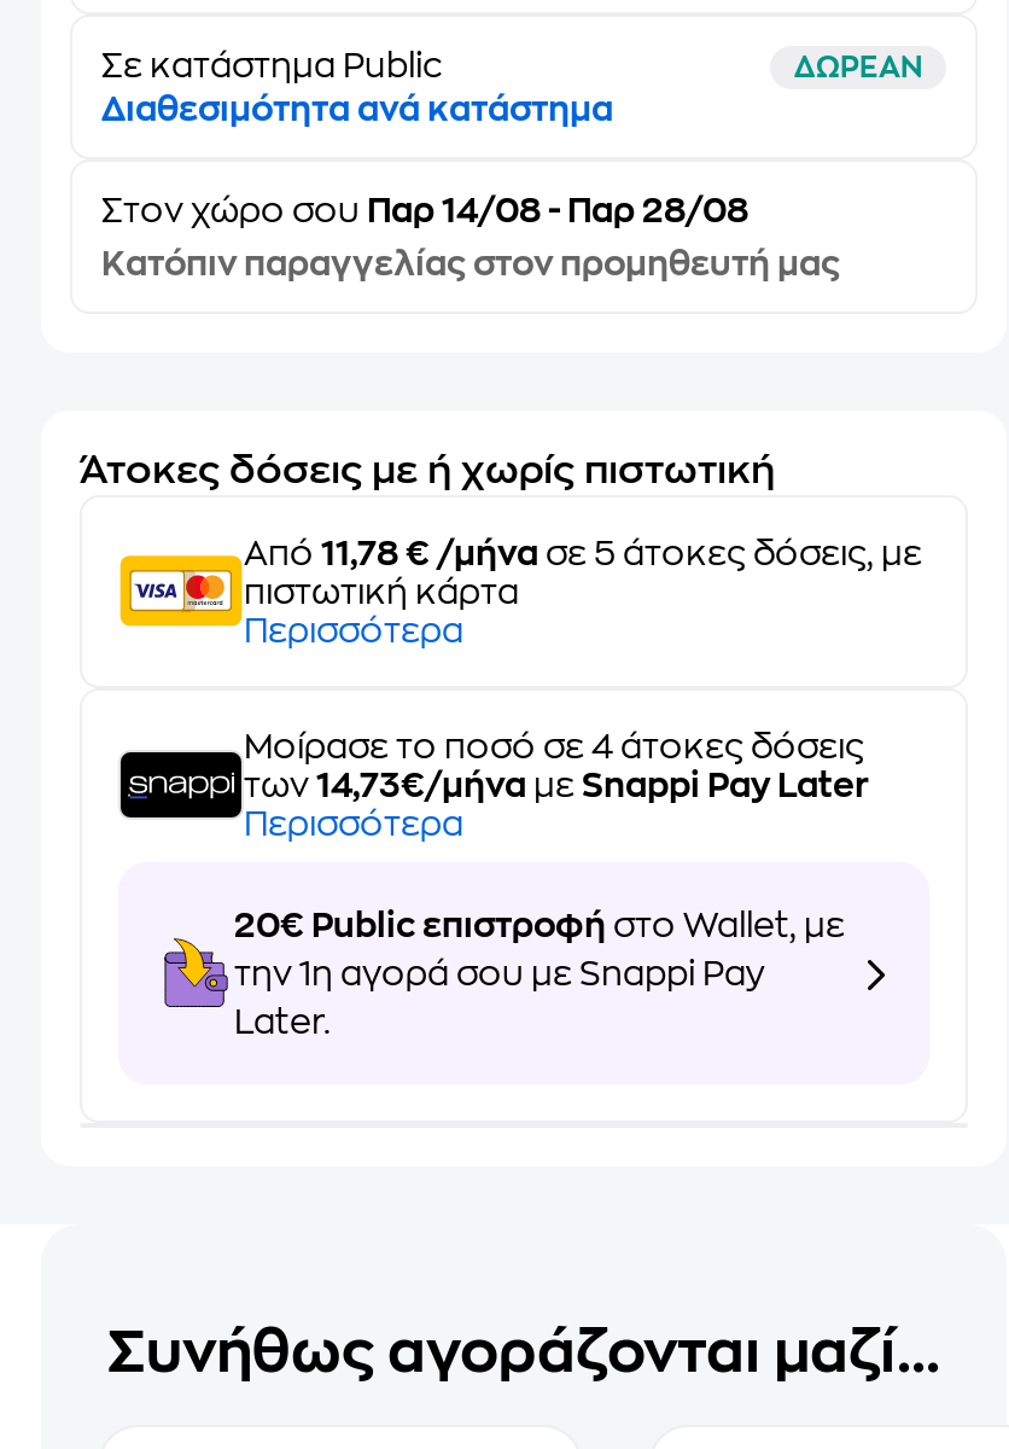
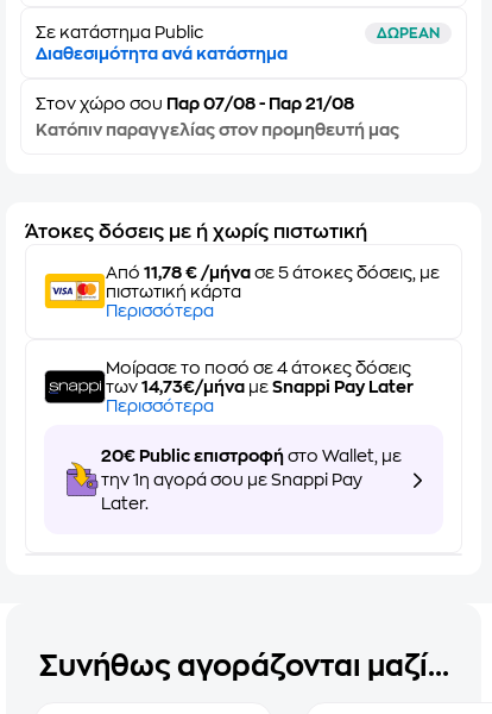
- Στον χώρο σου Παρ 14/08 - Παρ 28/08
+ Στον χώρο σου Παρ 07/08 - Παρ 21/08
